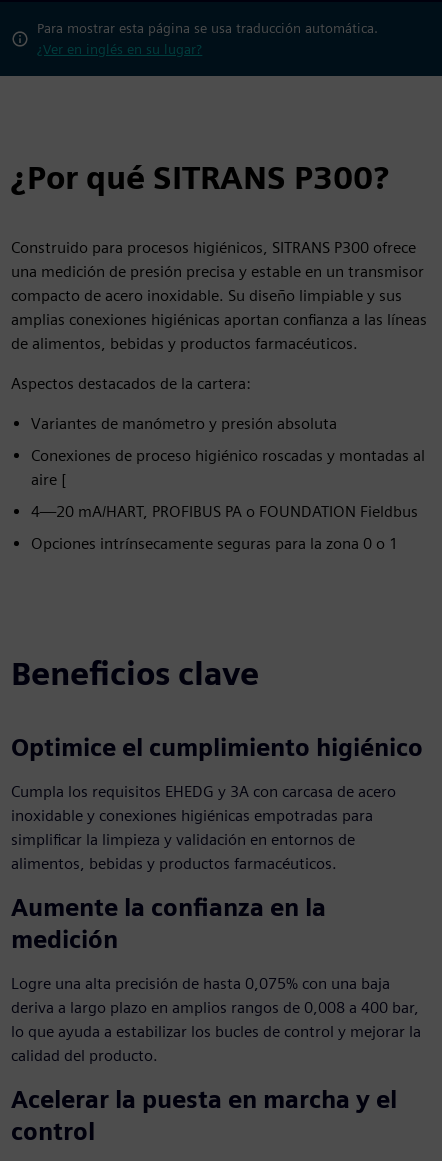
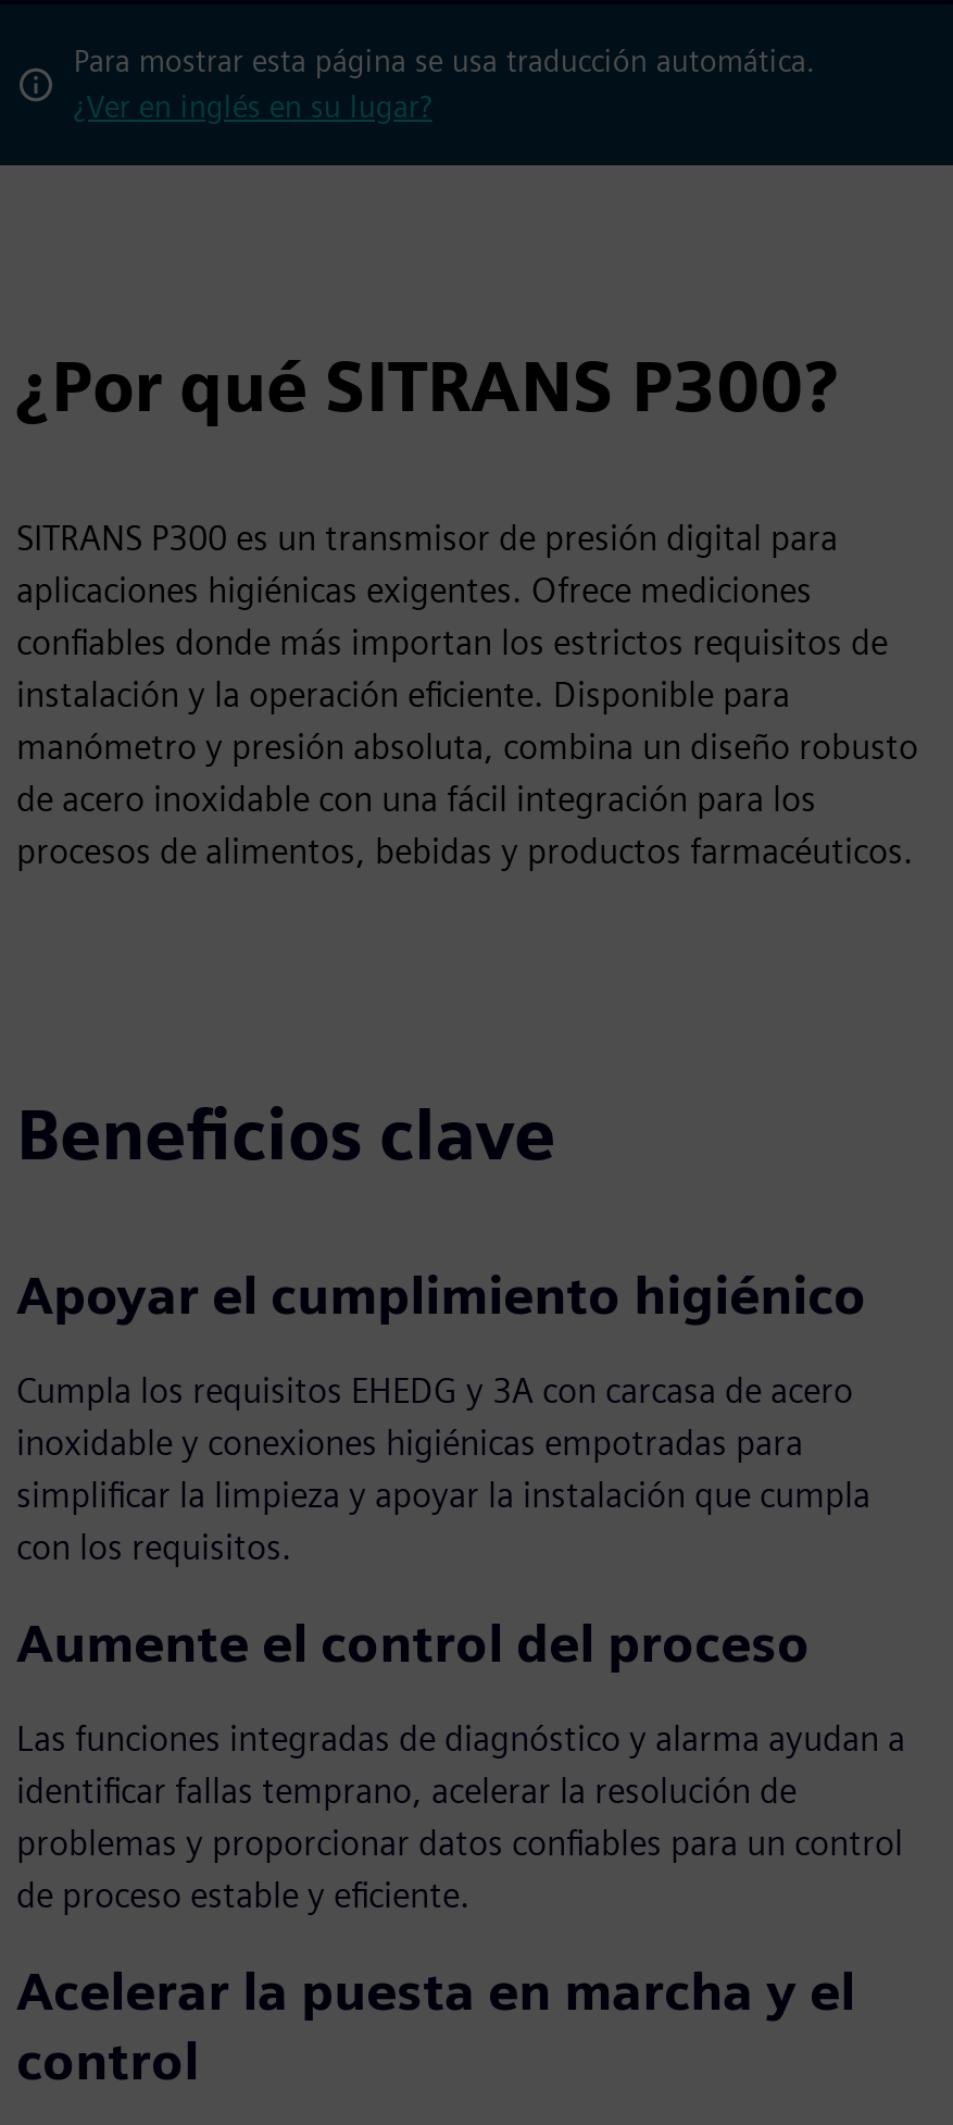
- Construido para procesos higiénicos, SITRANS P300 ofrece
- una medición de presión precisa y estable en un transmisor
- compacto de acero inoxidable. Su diseño limpiable y sus
- amplias conexiones higiénicas aportan confianza a las líneas
- de alimentos, bebidas y productos farmacéuticos.
- Aspectos destacados de la cartera:
- Variantes de manómetro y presión absoluta
- Conexiones de proceso higiénico roscadas y montadas al
- aire [
- 4—20 mA/HART, PROFIBUS PA o FOUNDATION Fieldbus
- Opciones intrínsecamente seguras para la zona 0 o 1
+ SITRANS P300 es un transmisor de presión digital para
+ aplicaciones higiénicas exigentes. Ofrece mediciones
+ confiables donde más importan los estrictos requisitos de
+ instalación y la operación eficiente. Disponible para
+ manómetro y presión absoluta, combina un diseño robusto
+ de acero inoxidable con una fácil integración para los
+ procesos de alimentos, bebidas y productos farmacéuticos.

- Optimice el cumplimiento higiénico
+ Apoyar el cumplimiento higiénico

- simplificar la limpieza y validación en entornos de
- alimentos, bebidas y productos farmacéuticos.
+ simplificar la limpieza y apoyar la instalación que cumpla
+ con los requisitos.

- Aumente la confianza en la
- medición
+ Aumente el control del proceso

- Logre una alta precisión de hasta 0,075% con una baja
- deriva a largo plazo en amplios rangos de 0,008 a 400 bar,
- lo que ayuda a estabilizar los bucles de control y mejorar la
- calidad del producto.
+ Las funciones integradas de diagnóstico y alarma ayudan a
+ identificar fallas temprano, acelerar la resolución de
+ problemas y proporcionar datos confiables para un control
+ de proceso estable y eficiente.
